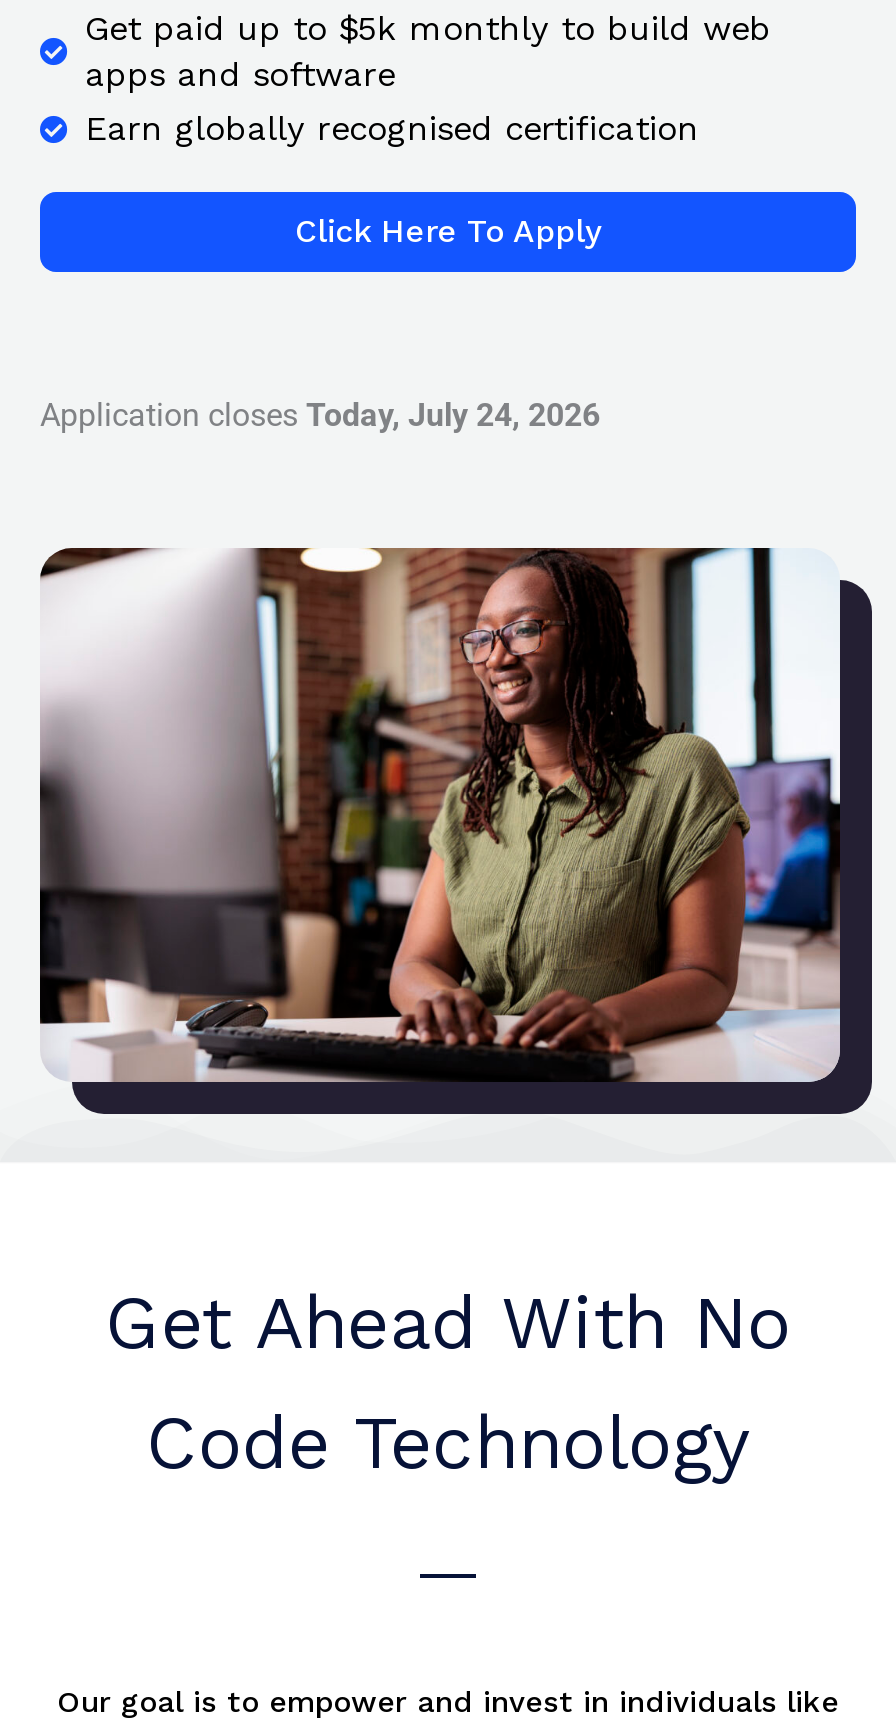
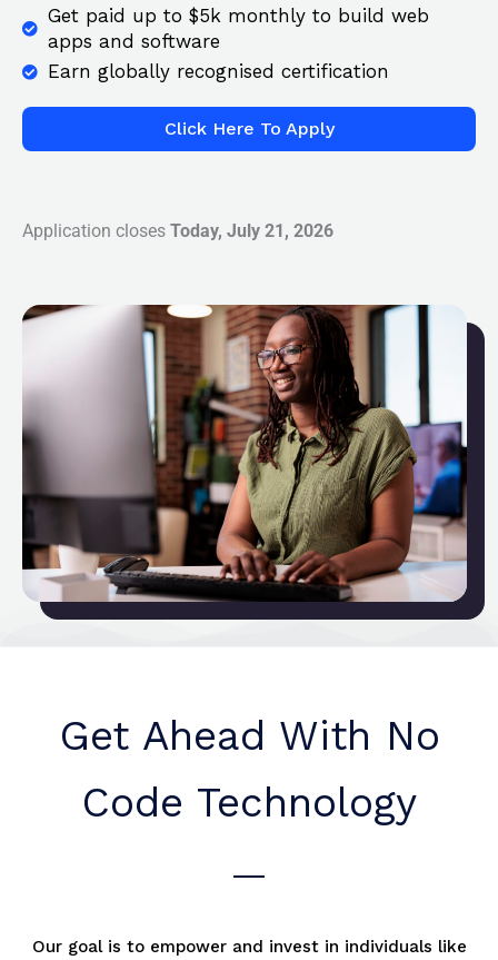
- Application closes Today, July 24, 2026
+ Application closes Today, July 21, 2026
